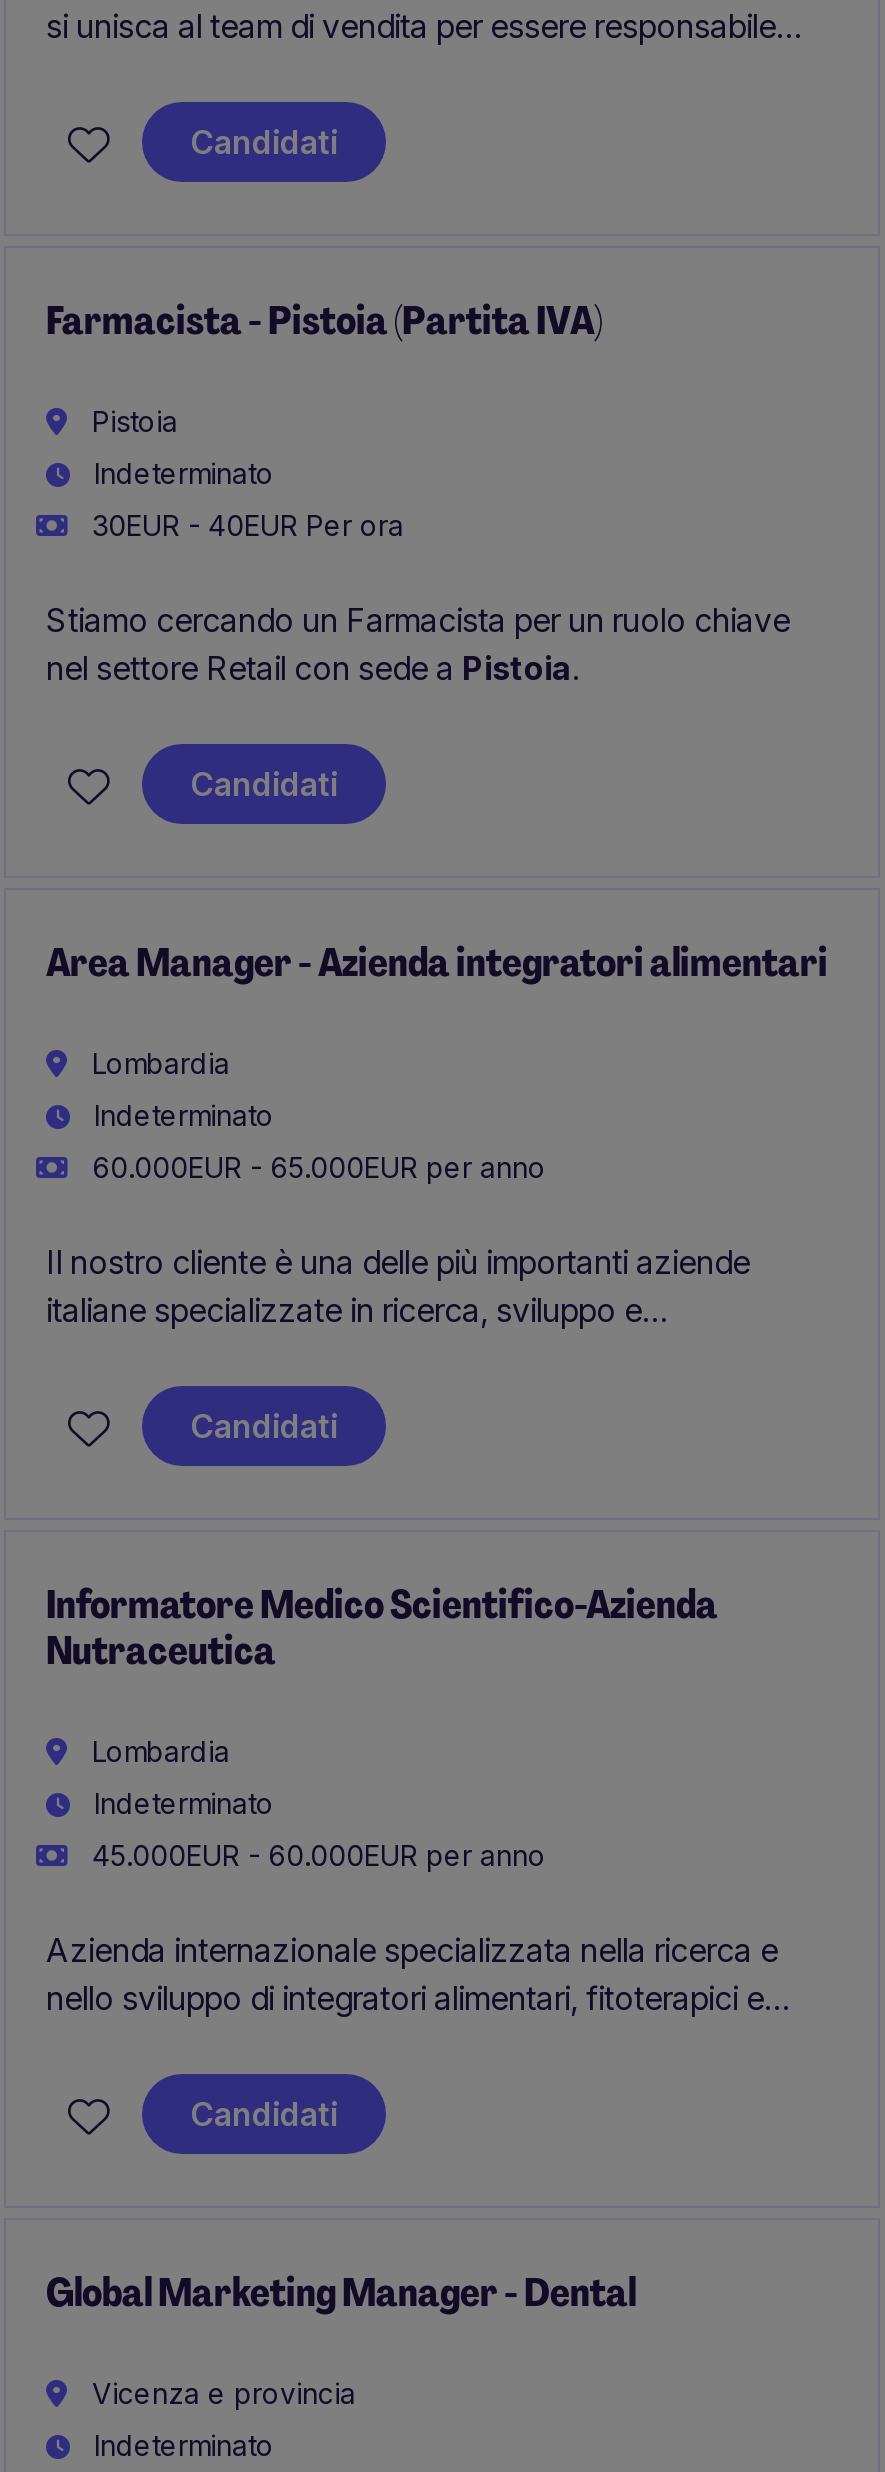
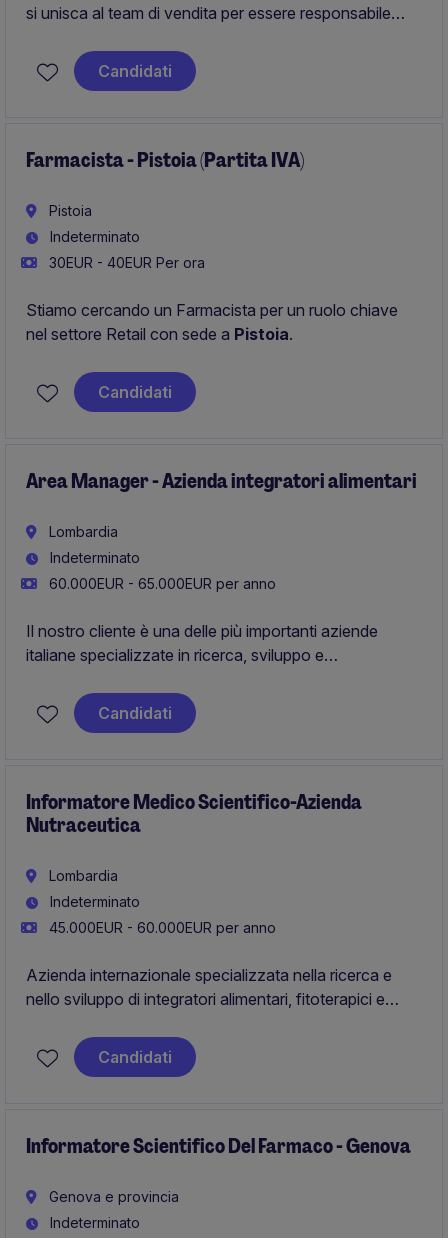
- Global Marketing Manager - Dental
+ Informatore Scientifico Del Farmaco - Genova

- Vicenza e provincia
+ Genova e provincia
